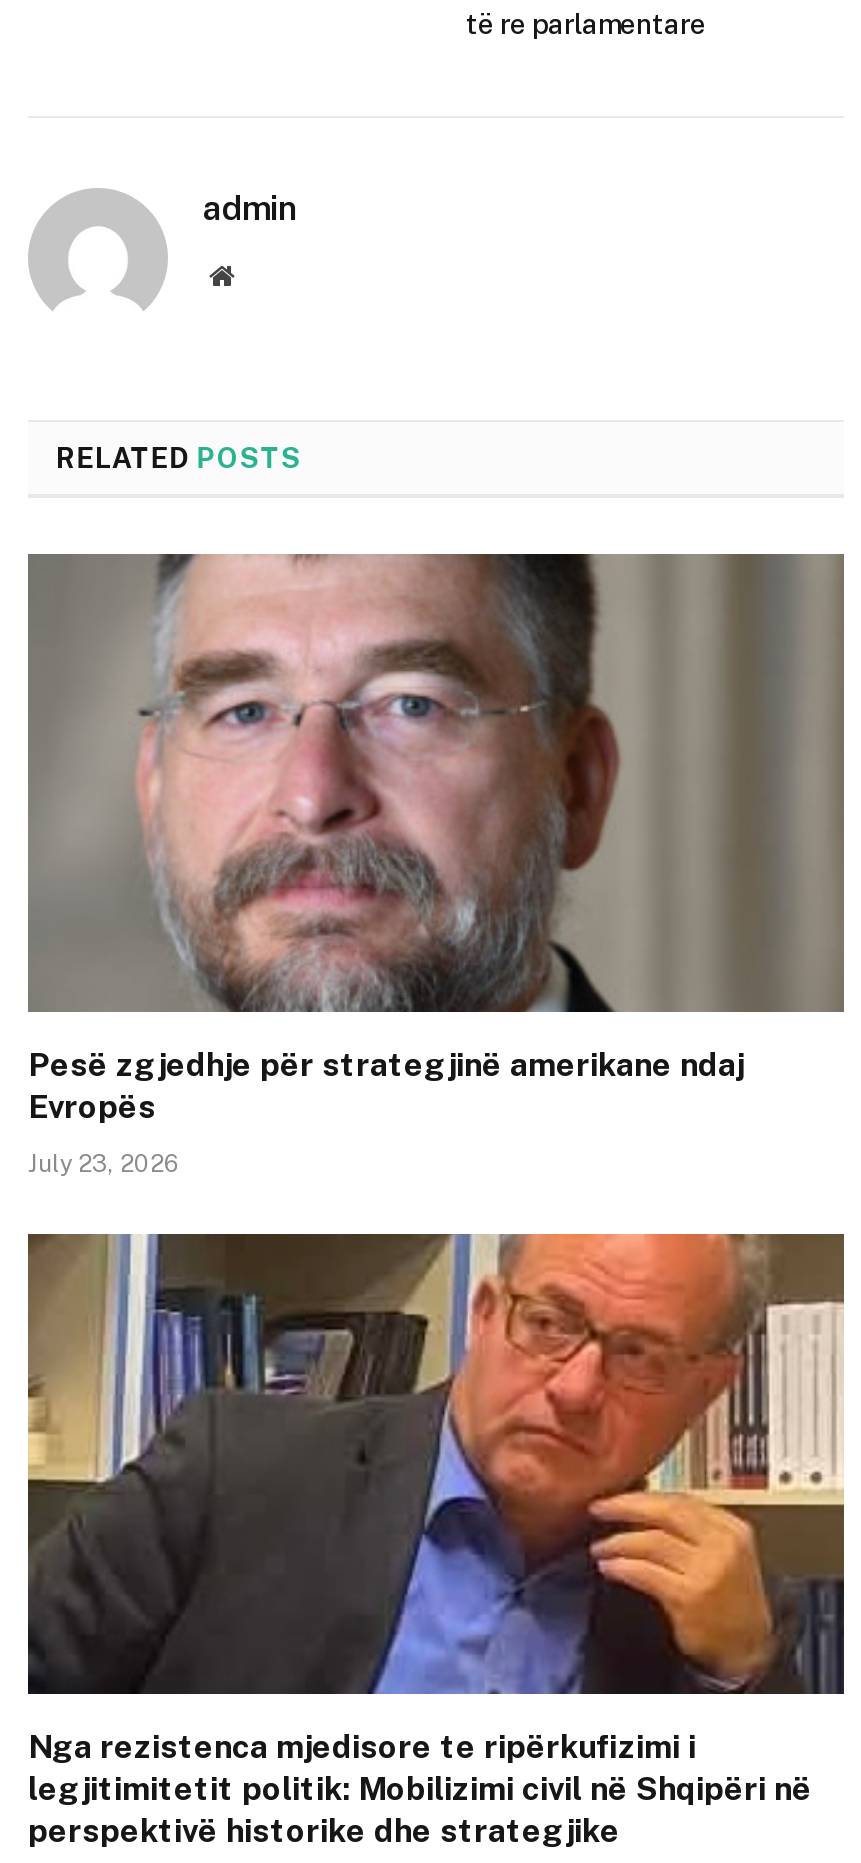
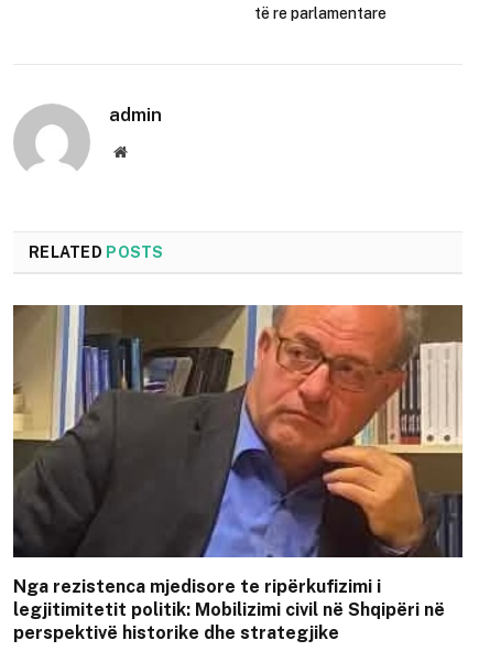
- [image]
- Pesë zgjedhje për strategjinë amerikane ndaj
- Evropës
- July 23, 2026
